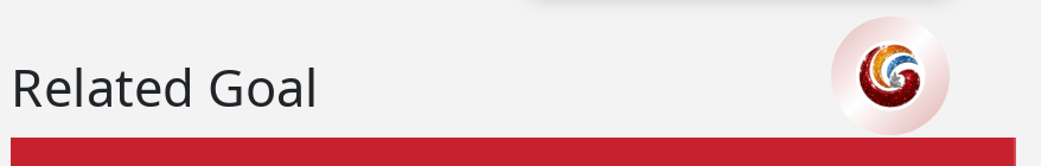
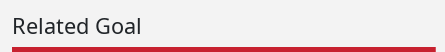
- [image]
